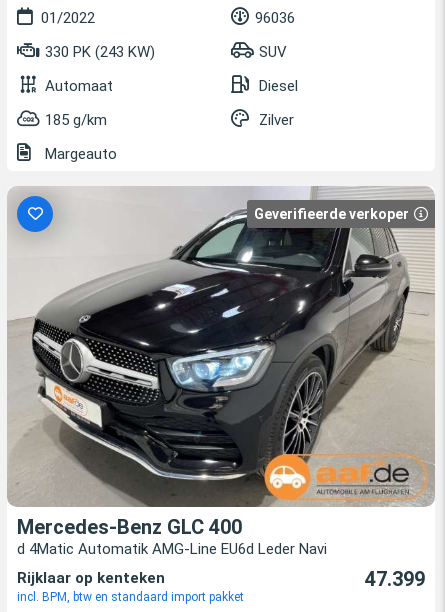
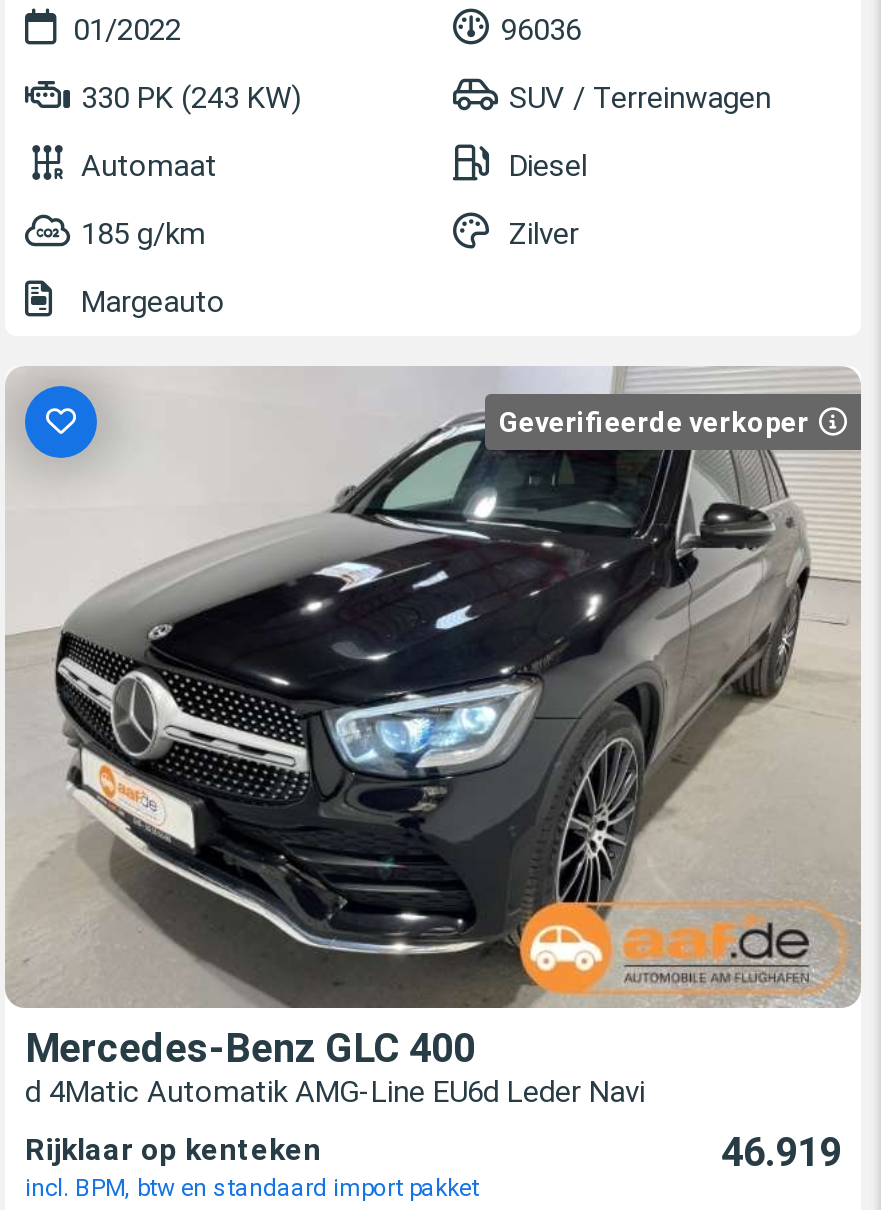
- SUV
+ SUV / Terreinwagen

- 47.399
+ 46.919
